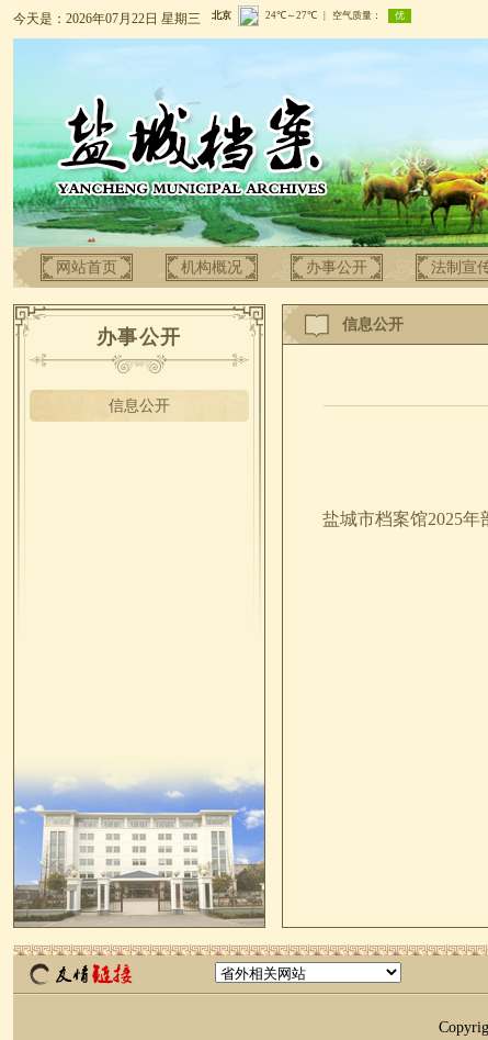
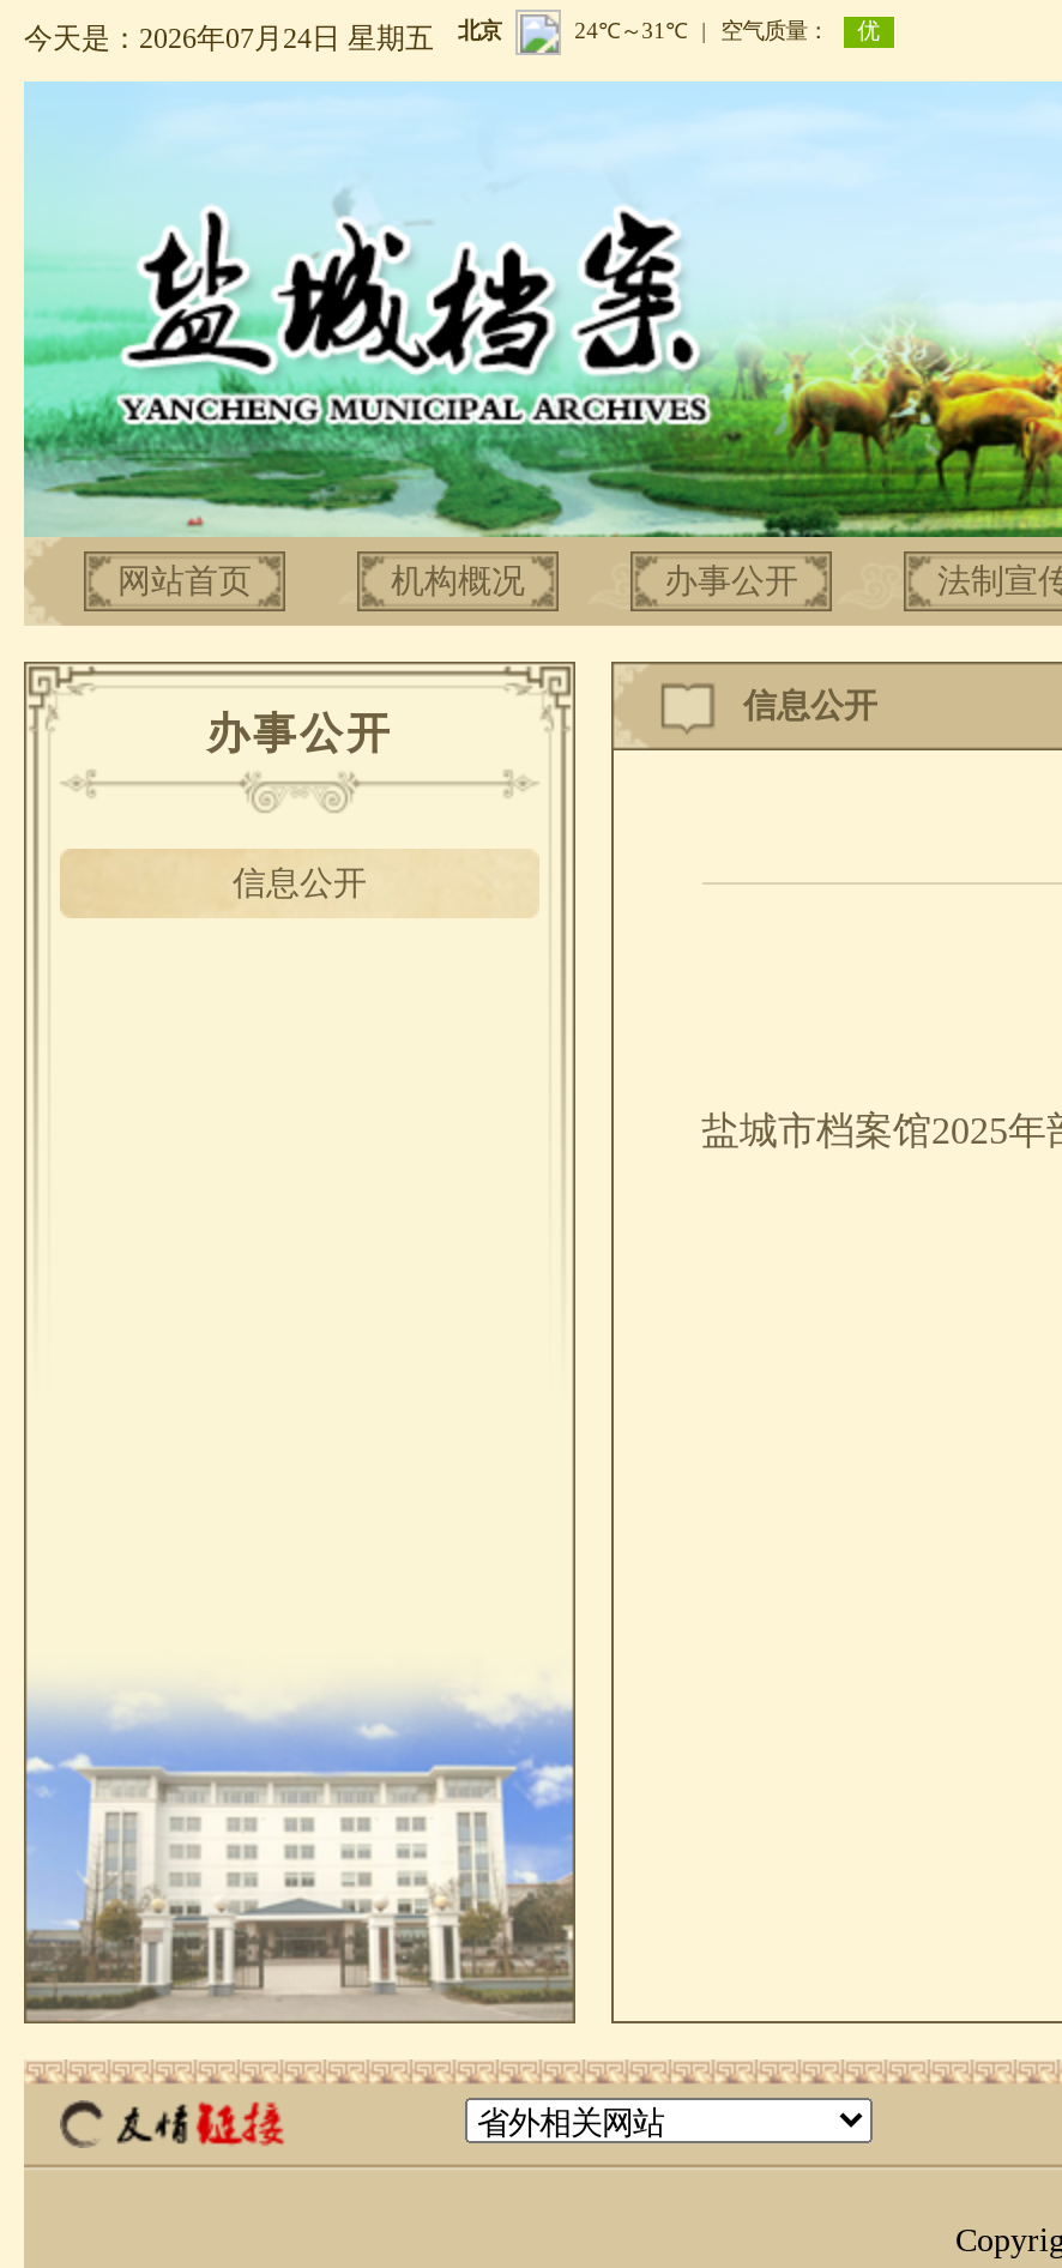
- 今天是：2026年07月22日 星期三
+ 今天是：2026年07月24日 星期五
